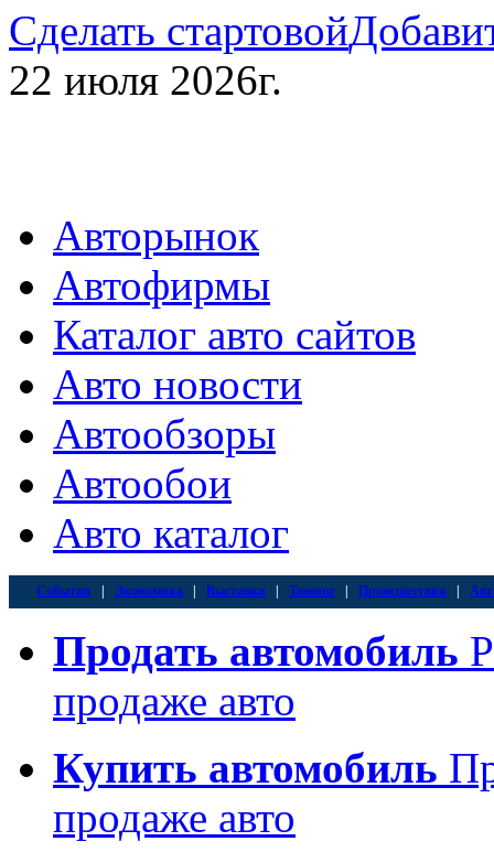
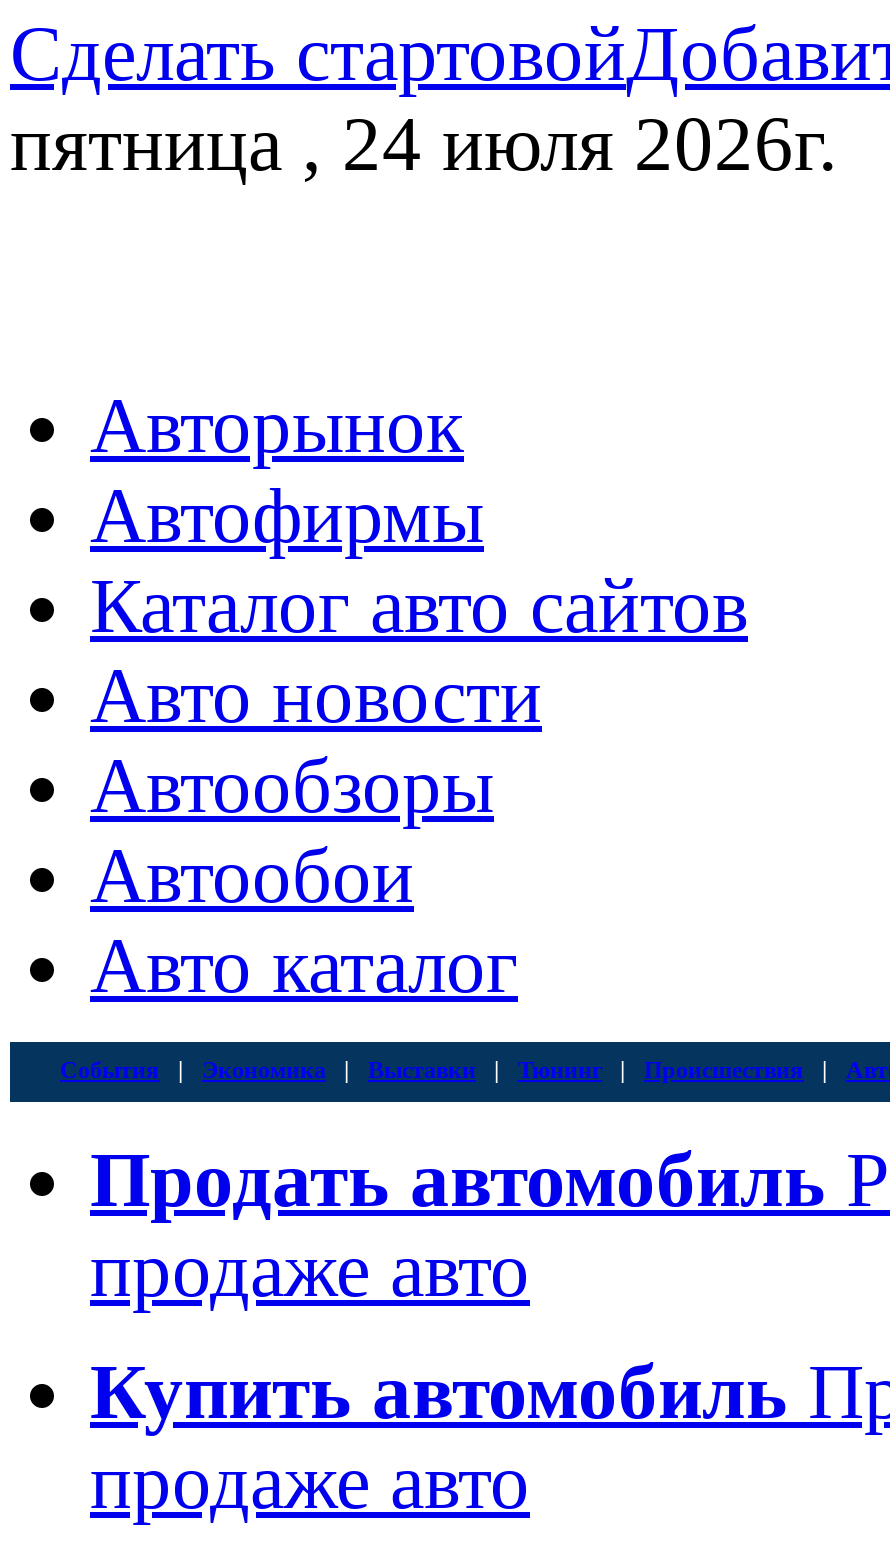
- 22 июля 2026г.
+ пятница , 24 июля 2026г.
